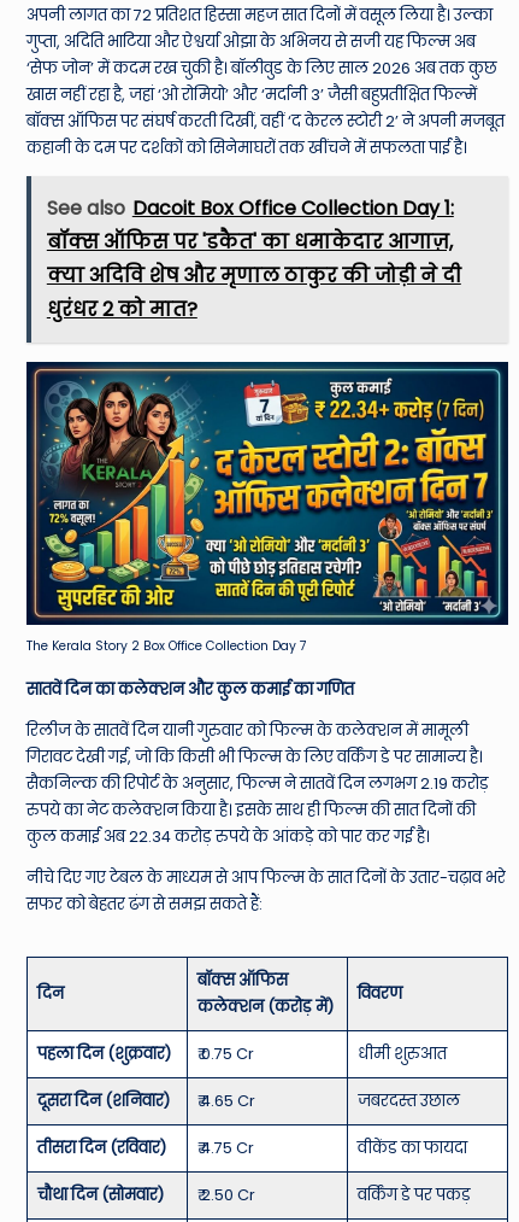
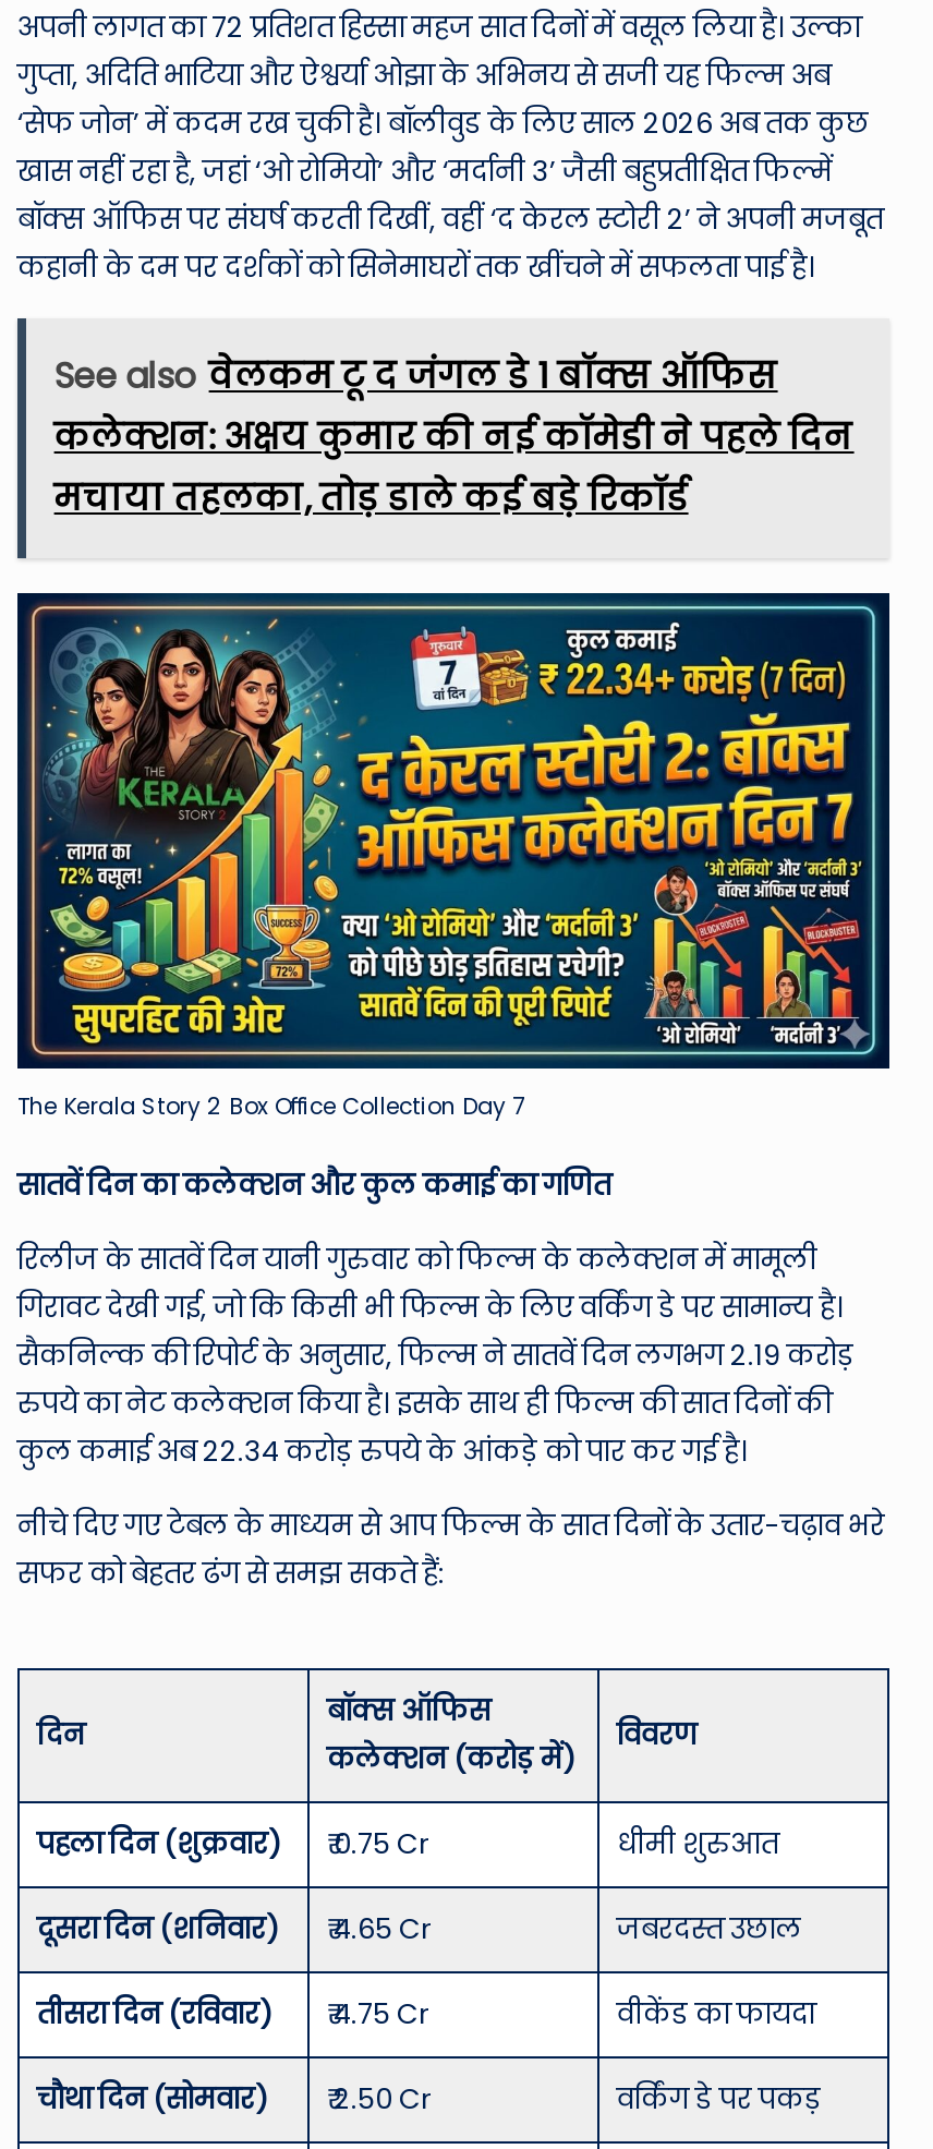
- See also Dacoit Box Office Collection Day 1:
- बॉक्स ऑफिस पर 'डकैत' का धमाकेदार आगाज़,
- क्या अदिवि शेष और मृणाल ठाकुर की जोड़ी ने दी
- धुरंधर 2 को मात?
+ See also वेलकम टू द जंगल डे 1 बॉक्स ऑफिस
+ कलेक्शन: अक्षय कुमार की नई कॉमेडी ने पहले दिन
+ मचाया तहलका, तोड़ डाले कई बड़े रिकॉर्ड
